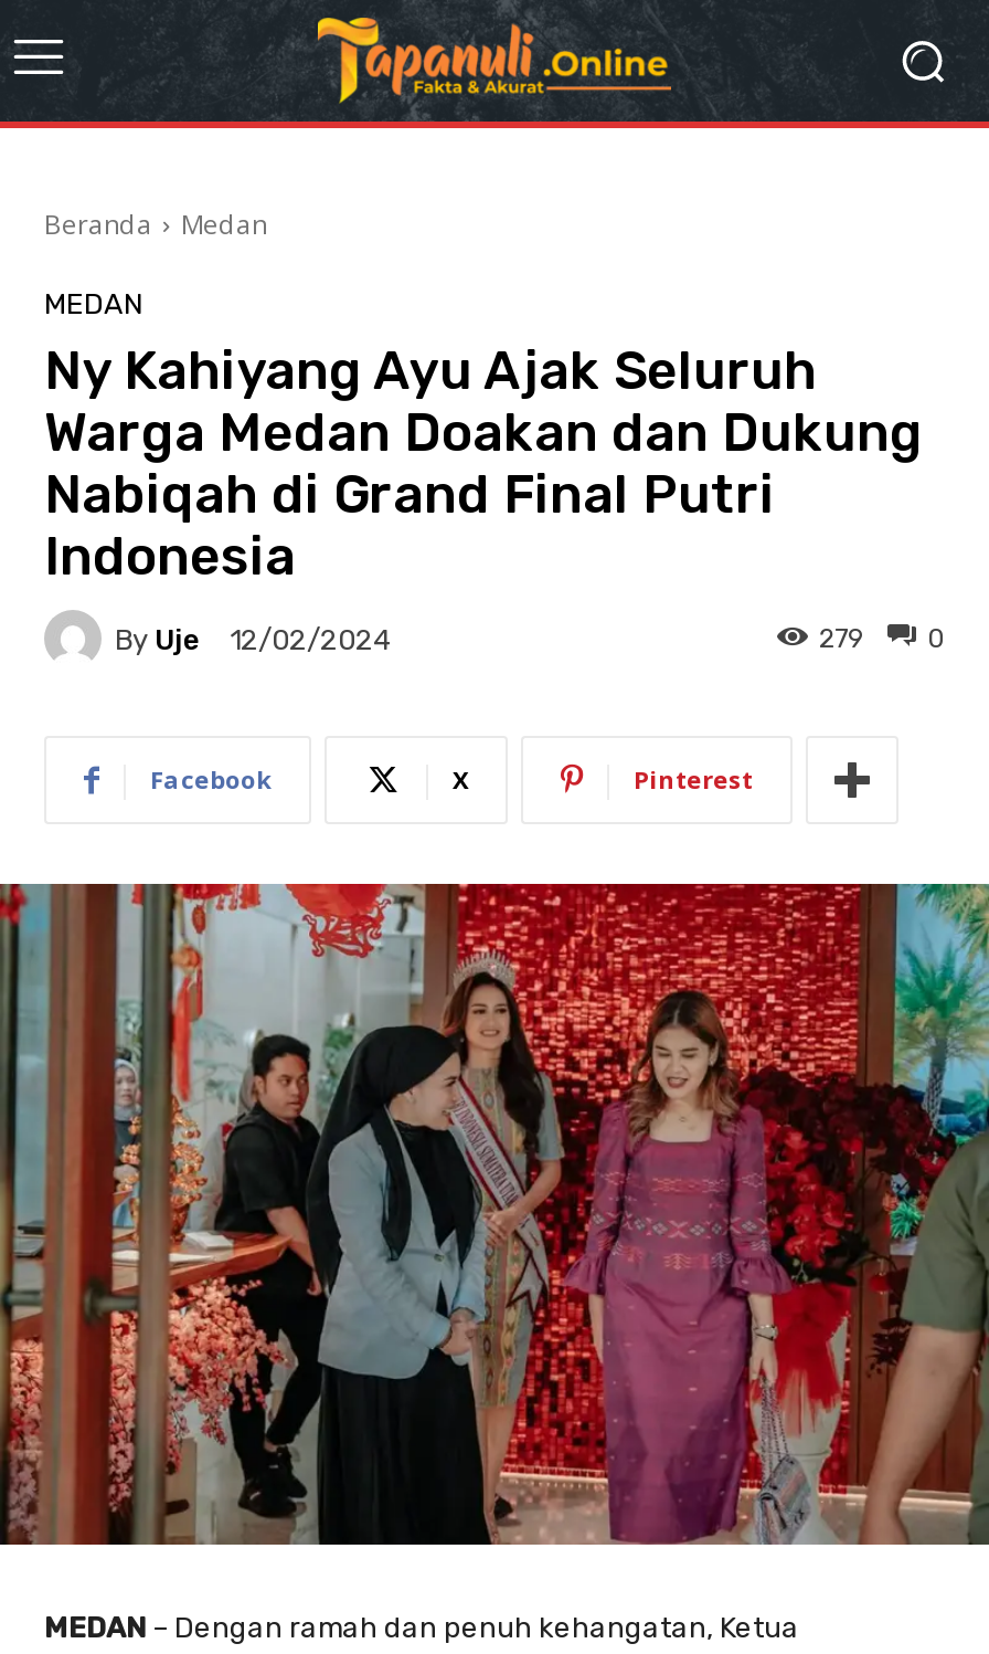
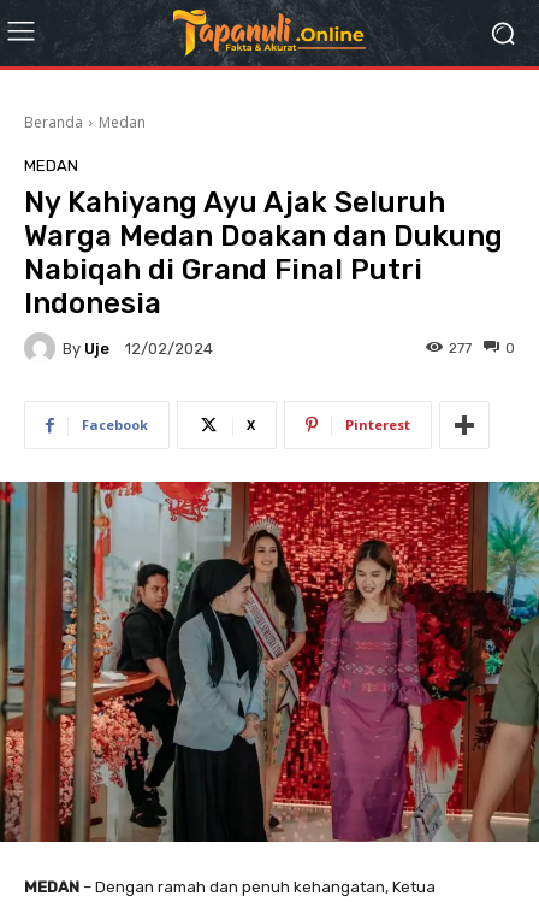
- 279 0
+ 277 0
